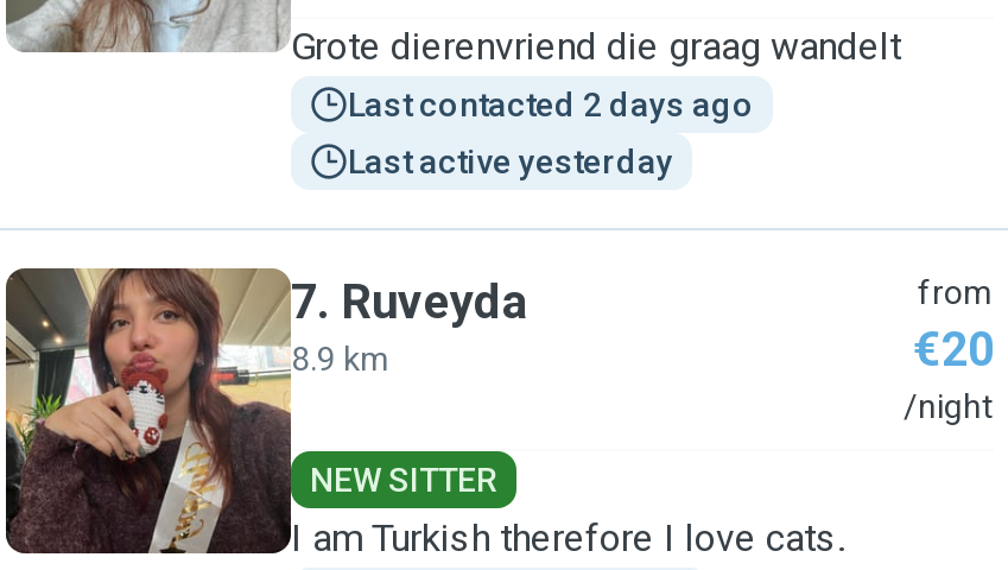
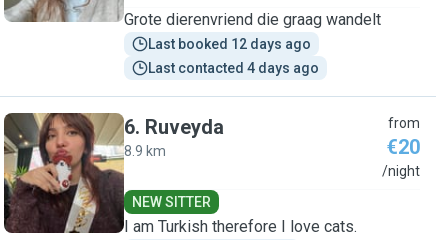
- Last contacted 2 days ago
+ Last booked 12 days ago

- Last active yesterday
+ Last contacted 4 days ago

- 7. Ruveyda
+ 6. Ruveyda
